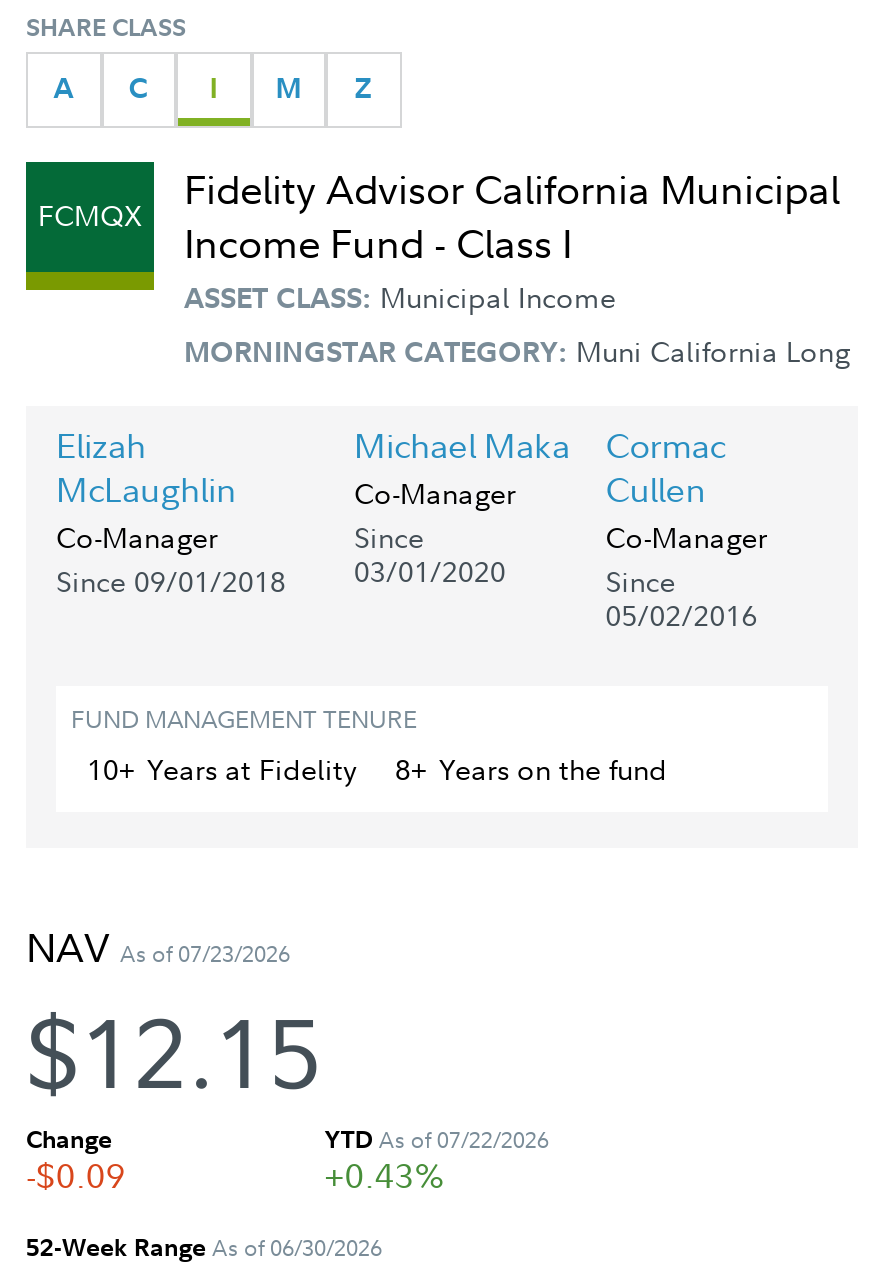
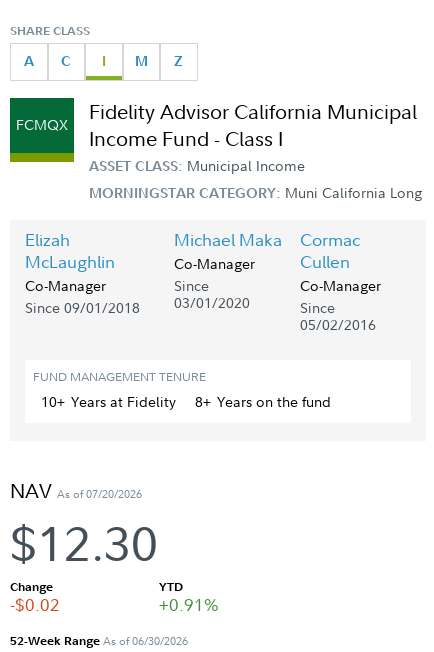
- NAV As of 07/23/2026
+ NAV As of 07/20/2026

- $12.15
+ $12.30

- YTD As of 07/22/2026
- +0.43%
+ YTD
+ +0.91%

- -$0.09
+ -$0.02
